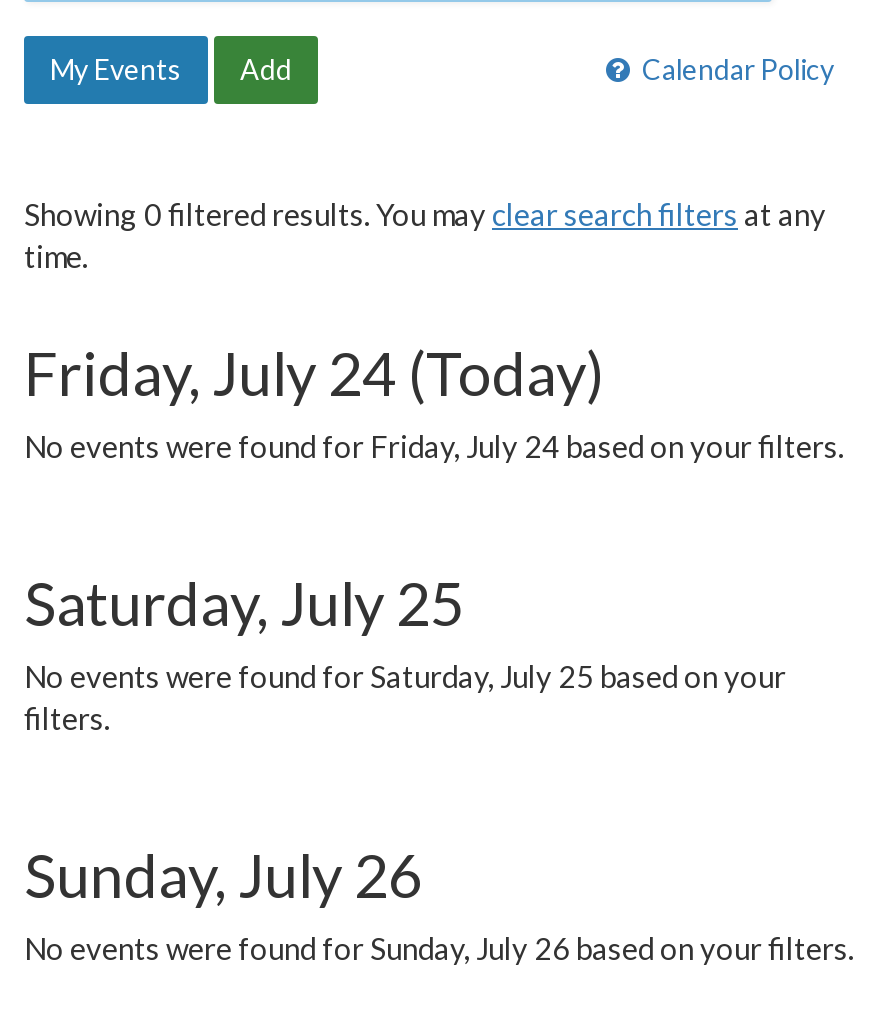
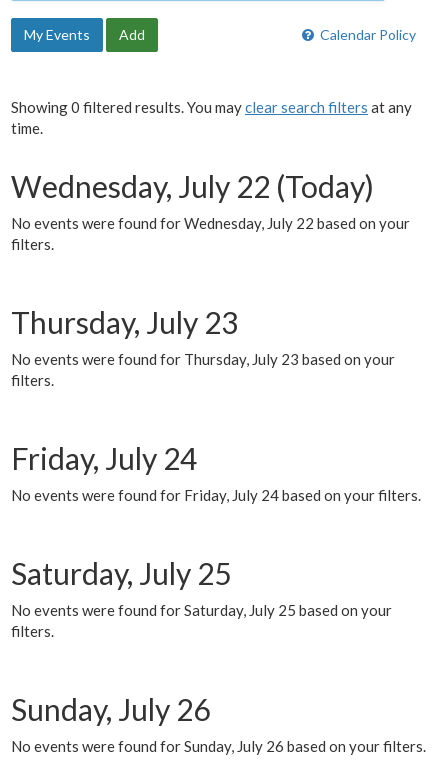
- Friday, July 24 (Today)
+ Wednesday, July 22 (Today)
+ No events were found for Wednesday, July 22 based on your
+ filters.
+ Thursday, July 23
+ No events were found for Thursday, July 23 based on your
+ filters.
+ Friday, July 24
